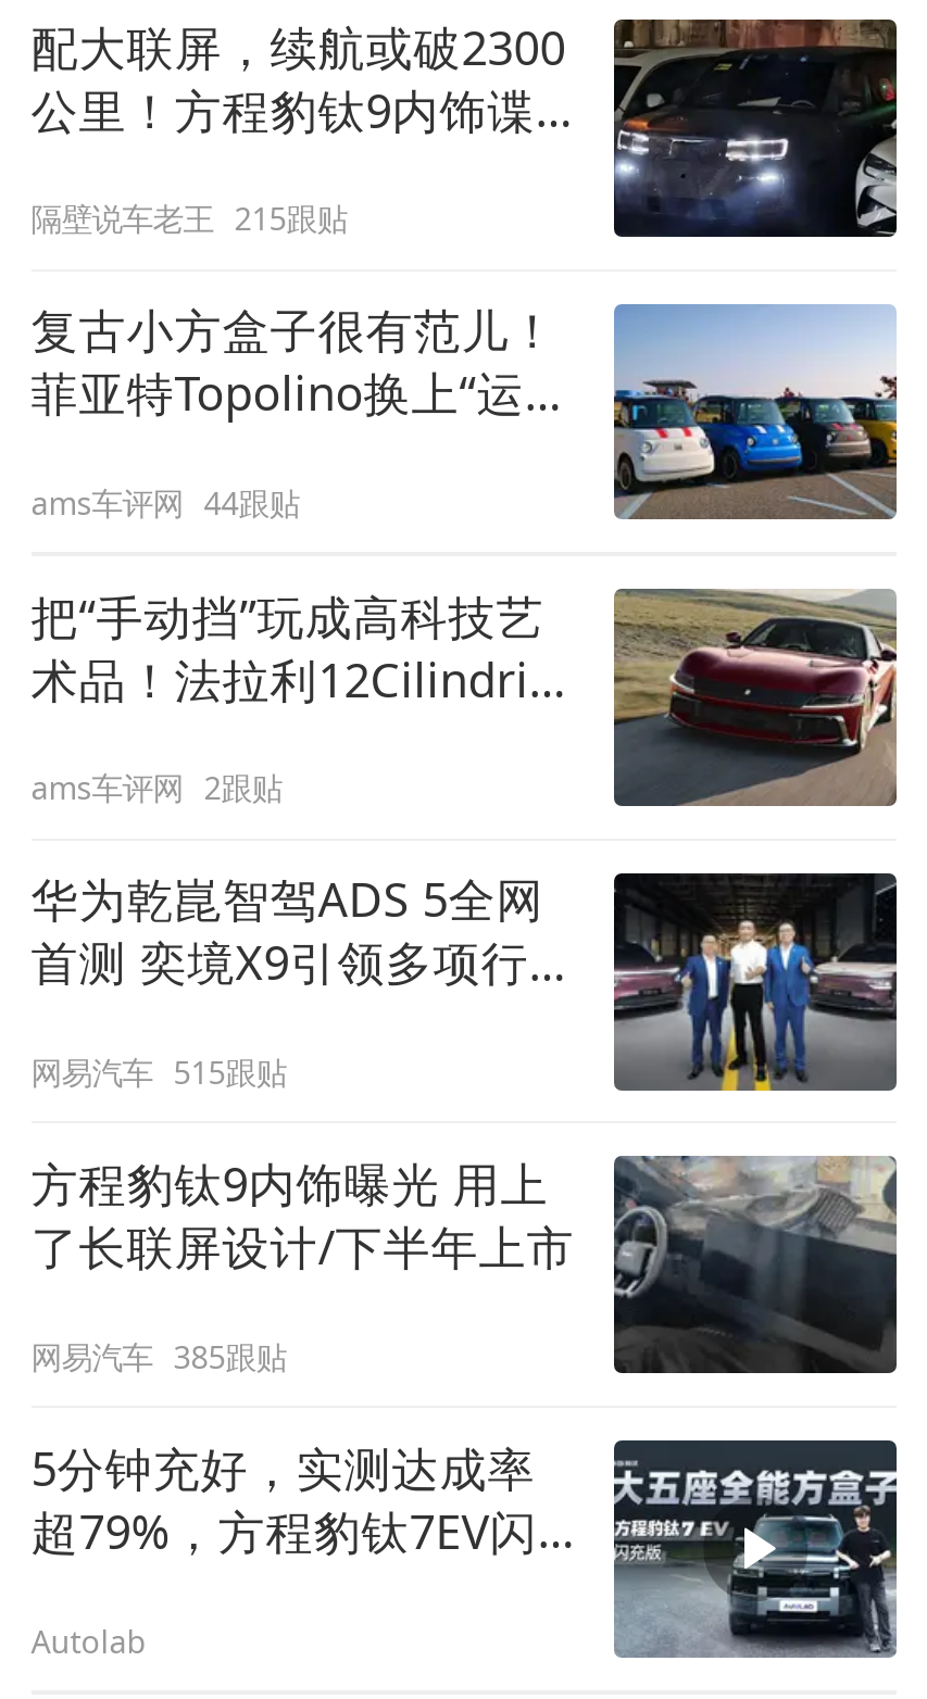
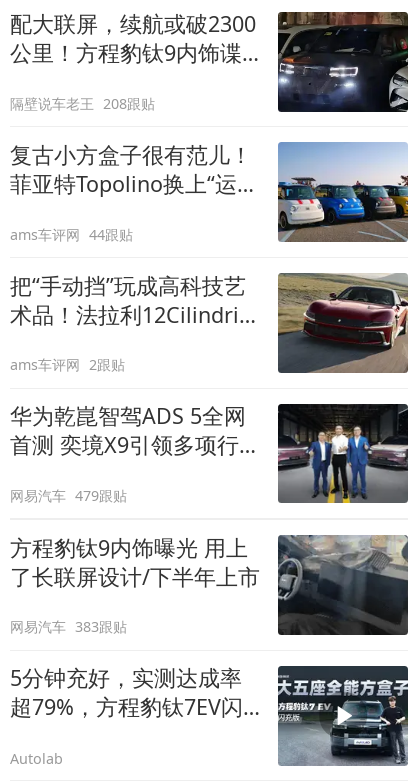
- 隔壁说车老王 215跟贴
+ 隔壁说车老王 208跟贴

- 网易汽车 515跟贴
+ 网易汽车 479跟贴

- 网易汽车 385跟贴
+ 网易汽车 383跟贴
